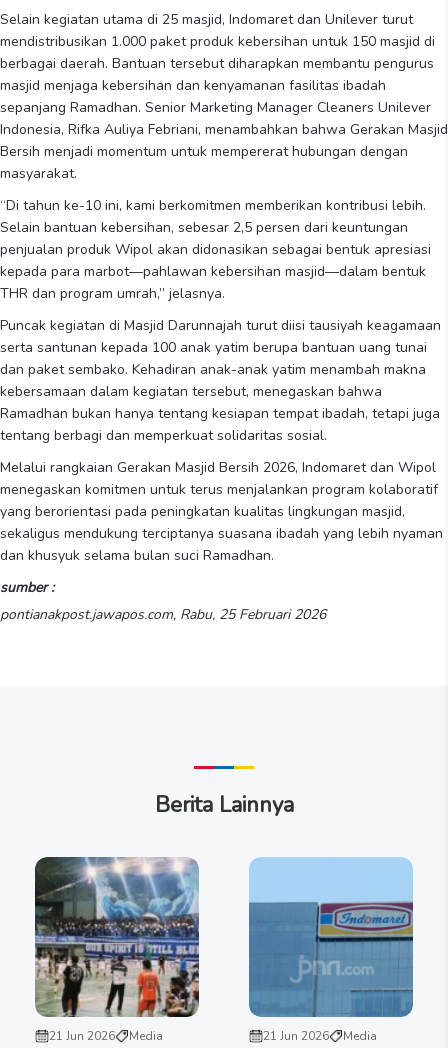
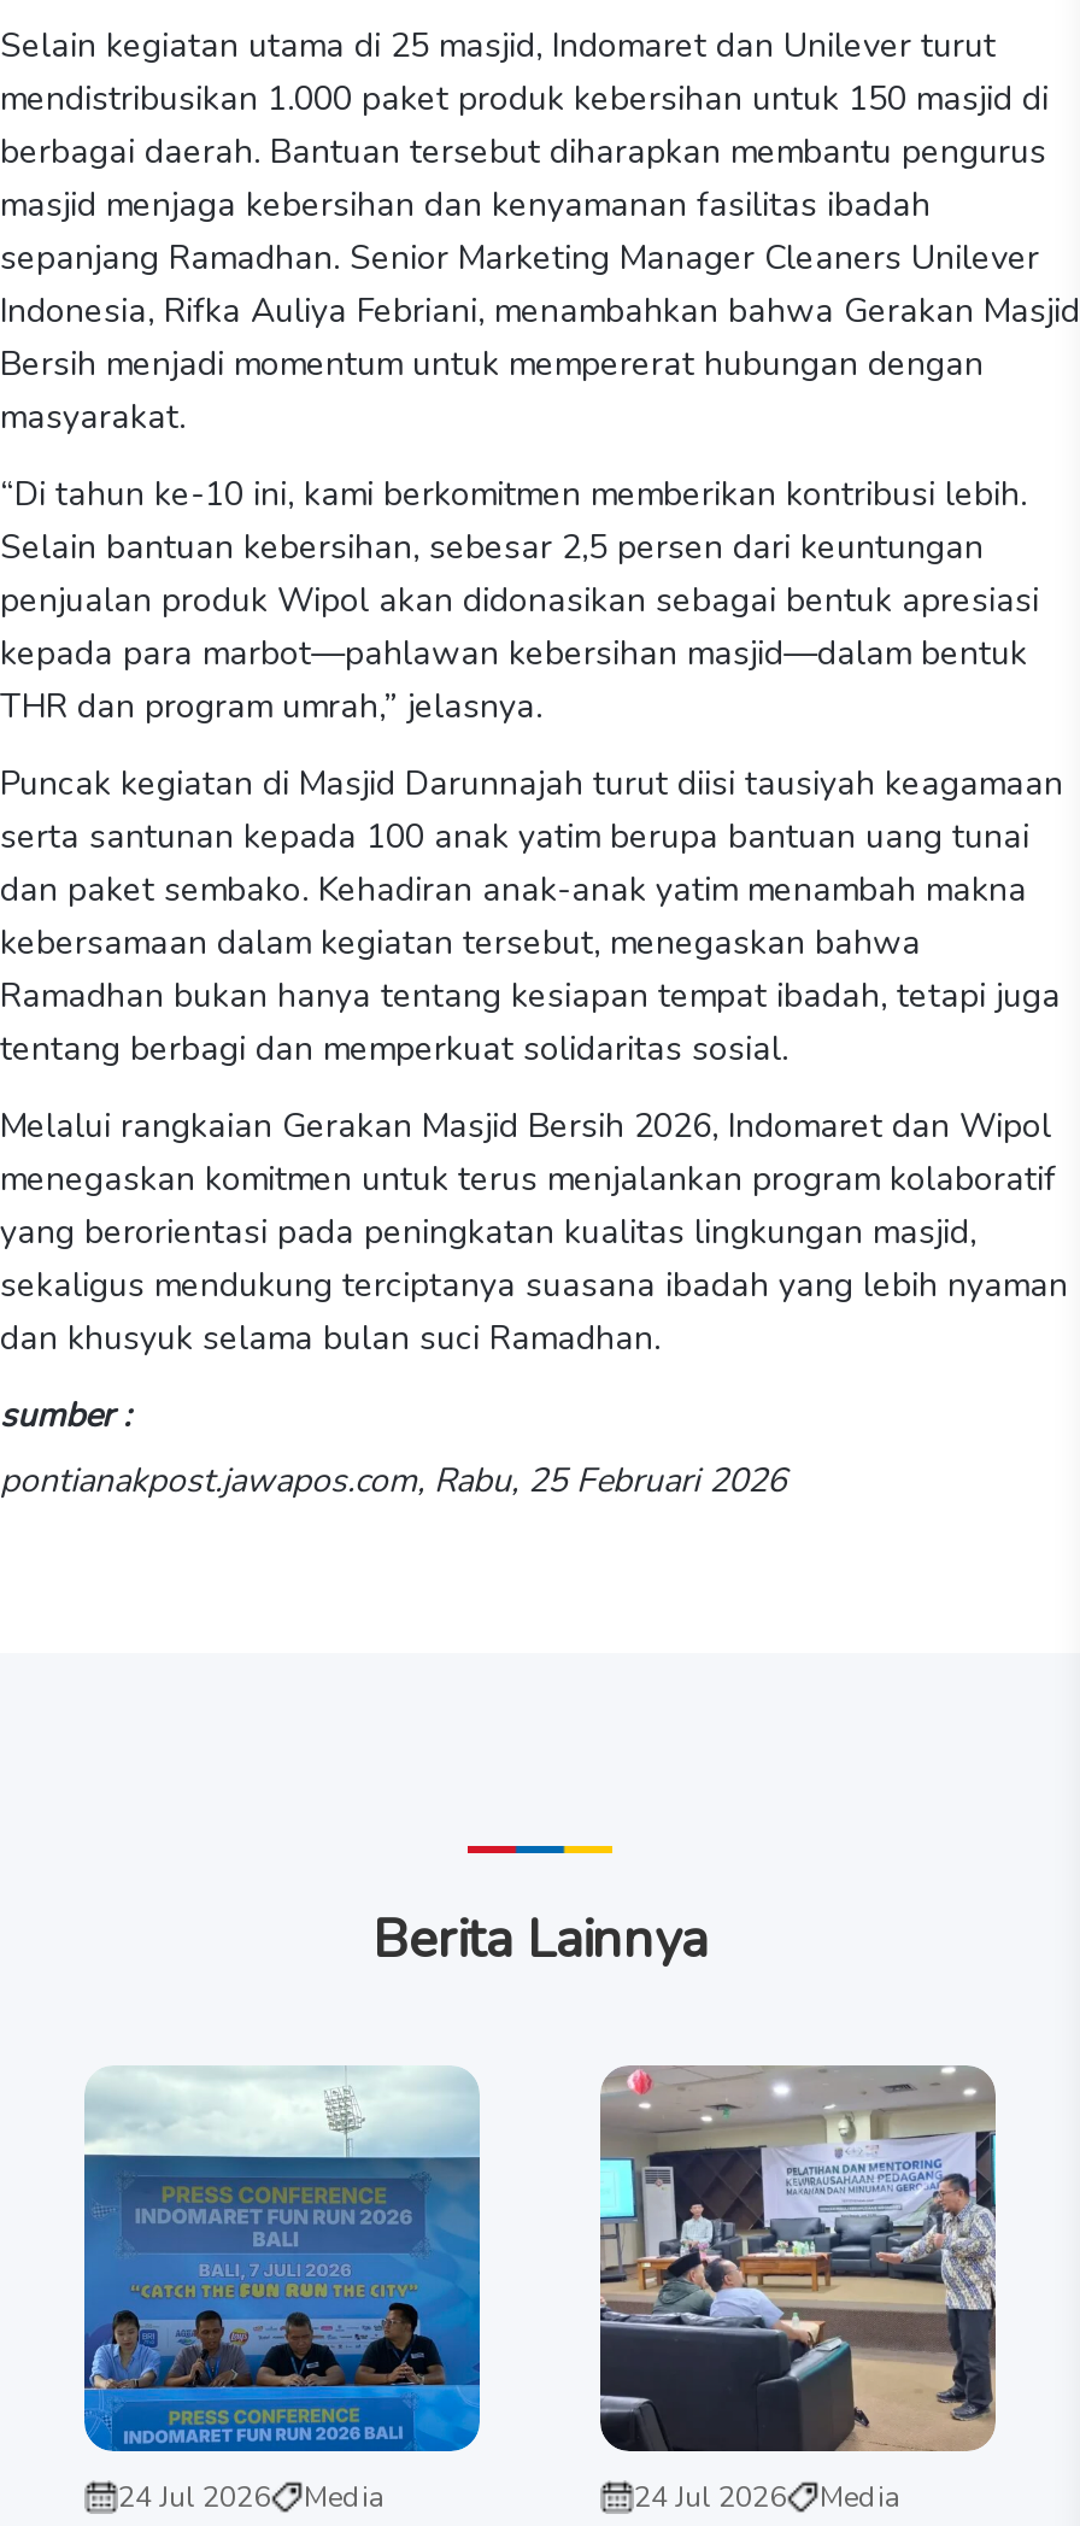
- [image]
- 21 Jun 2026 Media
+ [image]
+ 24 Jul 2026 Media

- [image]
- 21 Jun 2026 Media
+ [image]
+ 24 Jul 2026 Media
